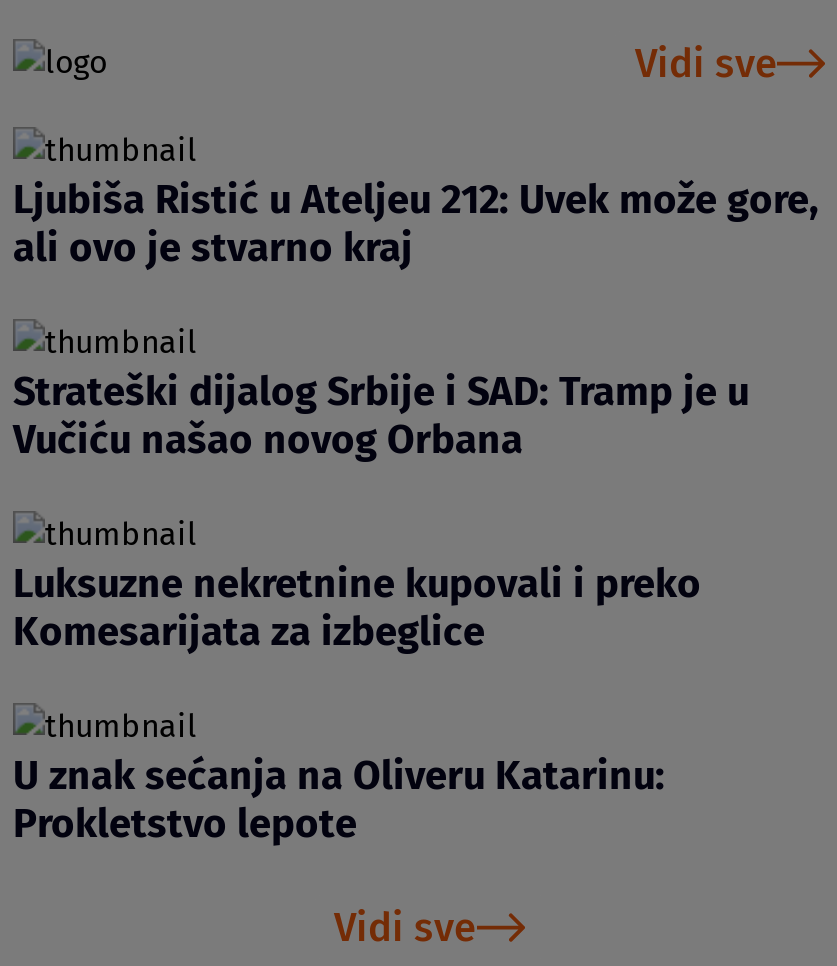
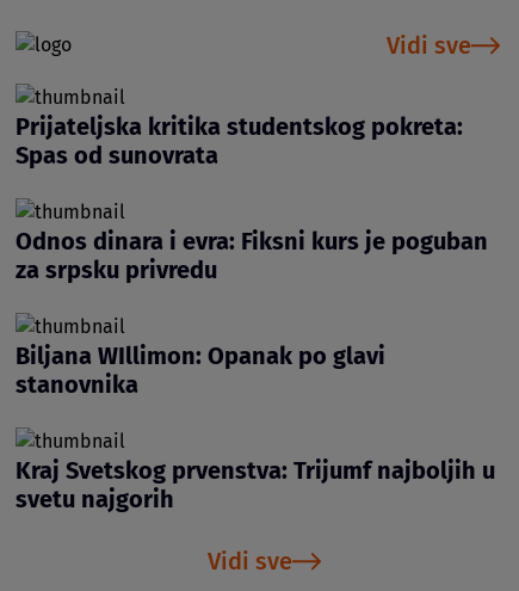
- Ljubiša Ristić u Ateljeu 212: Uvek može gore,
- ali ovo je stvarno kraj
+ Prijateljska kritika studentskog pokreta:
+ Spas od sunovrata

- Strateški dijalog Srbije i SAD: Tramp je u
- Vučiću našao novog Orbana
+ Odnos dinara i evra: Fiksni kurs je poguban
+ za srpsku privredu

- Luksuzne nekretnine kupovali i preko
- Komesarijata za izbeglice
+ Biljana WIllimon: Opanak po glavi
+ stanovnika

- U znak sećanja na Oliveru Katarinu:
- Prokletstvo lepote
+ Kraj Svetskog prvenstva: Trijumf najboljih u
+ svetu najgorih
